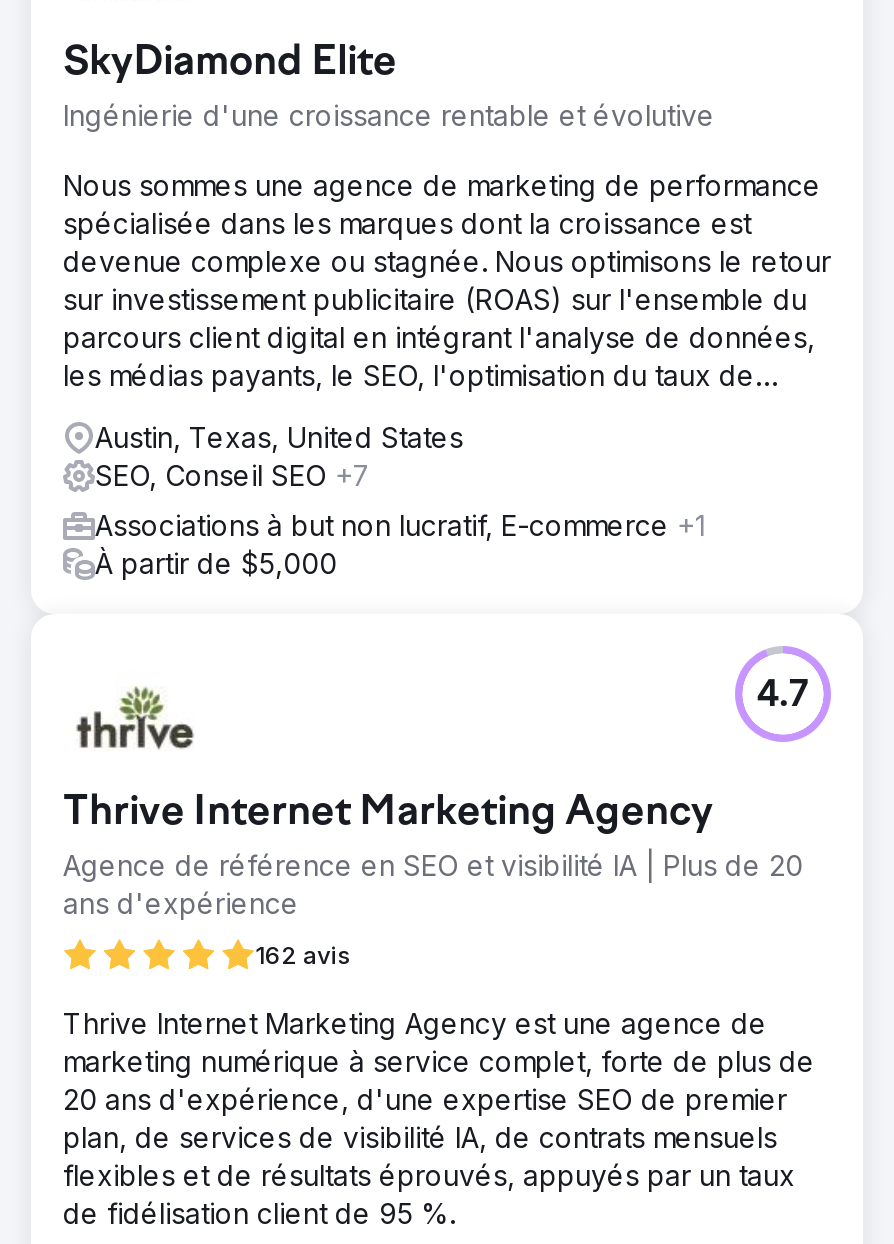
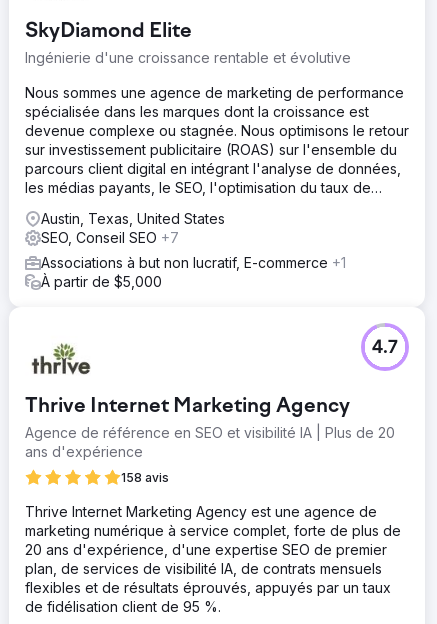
- 162 avis
+ 158 avis
